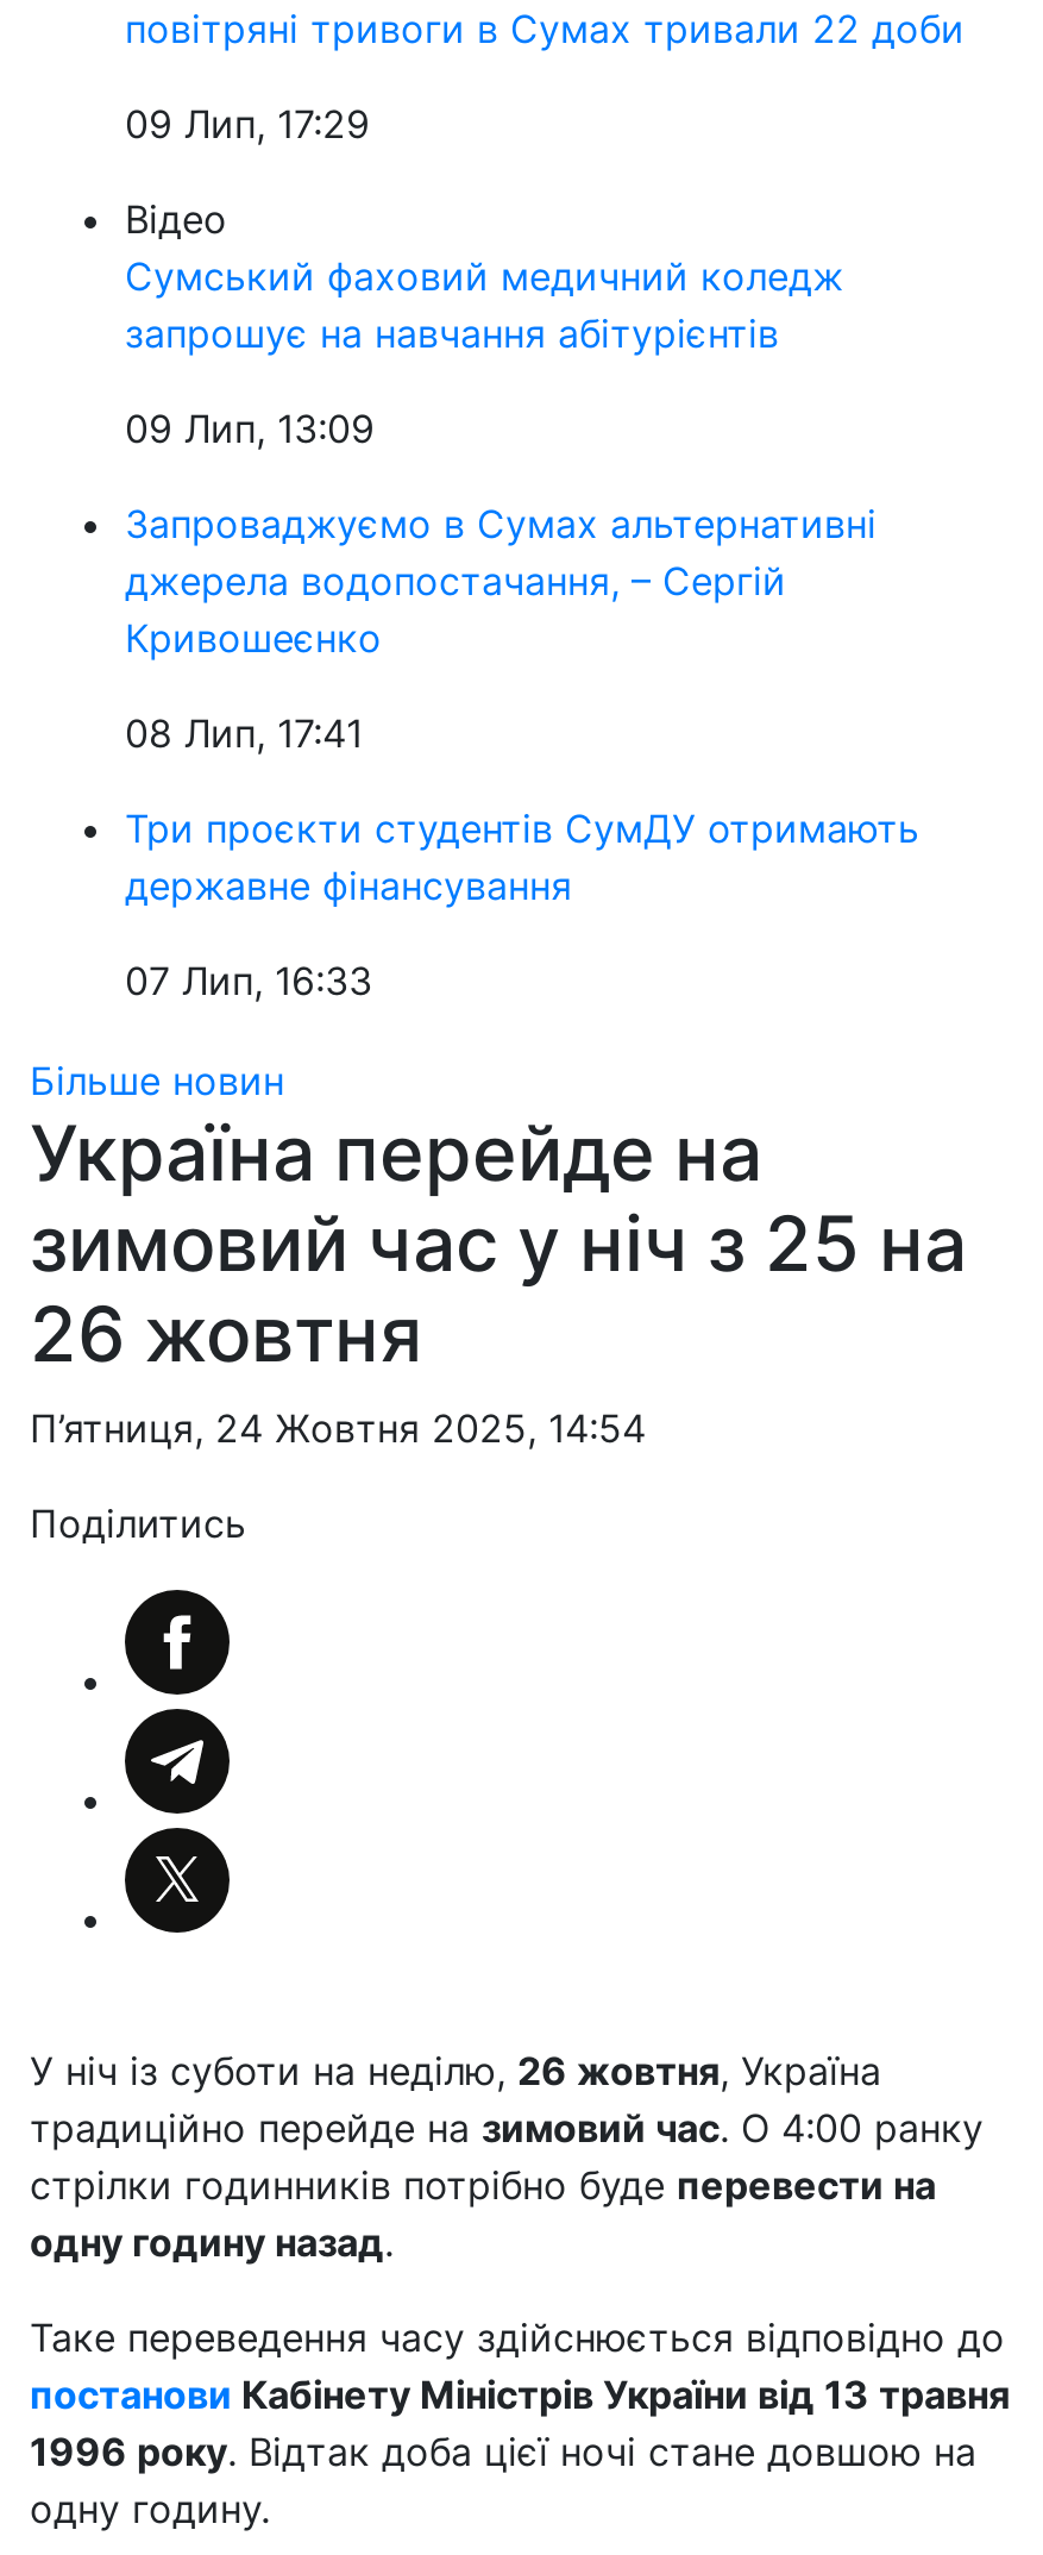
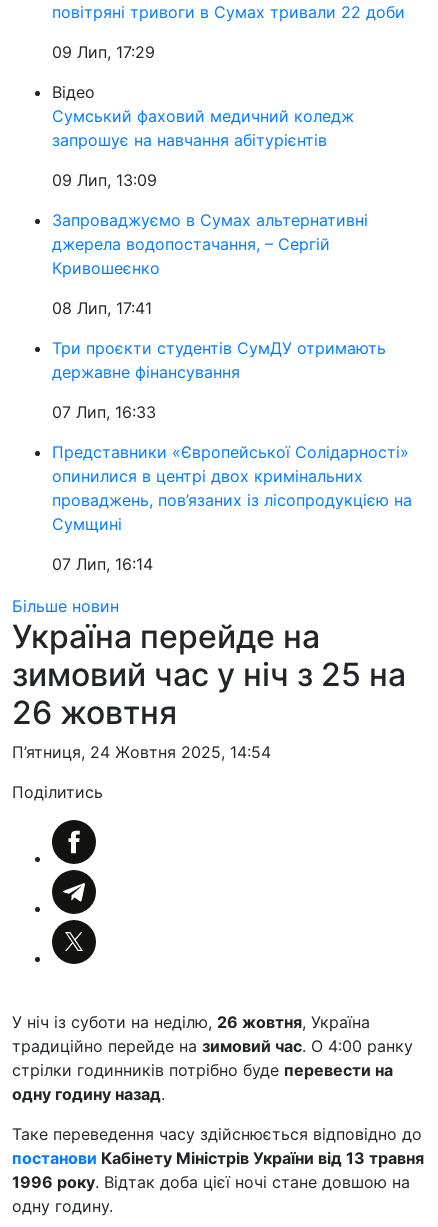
+ Представники «Європейської Солідарності»
+ опинилися в центрі двох кримінальних
+ проваджень, пов’язаних із лісопродукцією на
+ Сумщині
+ 07 Лип, 16:14
